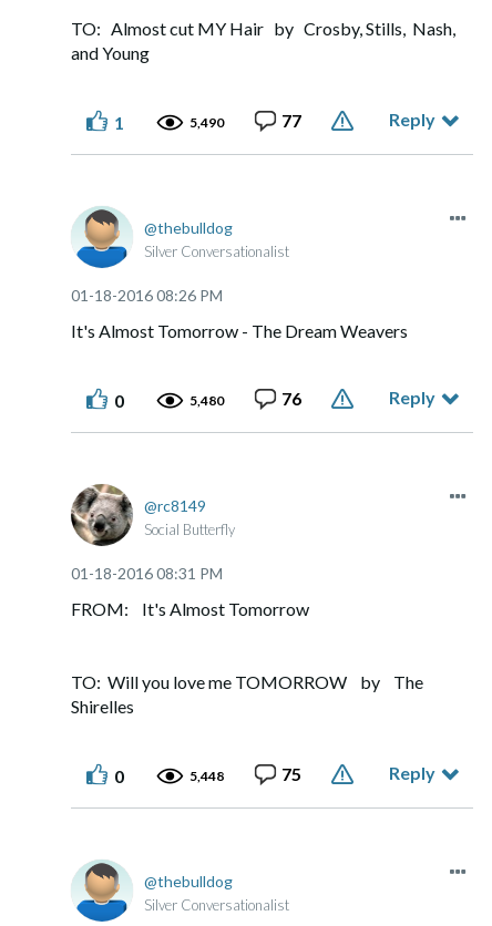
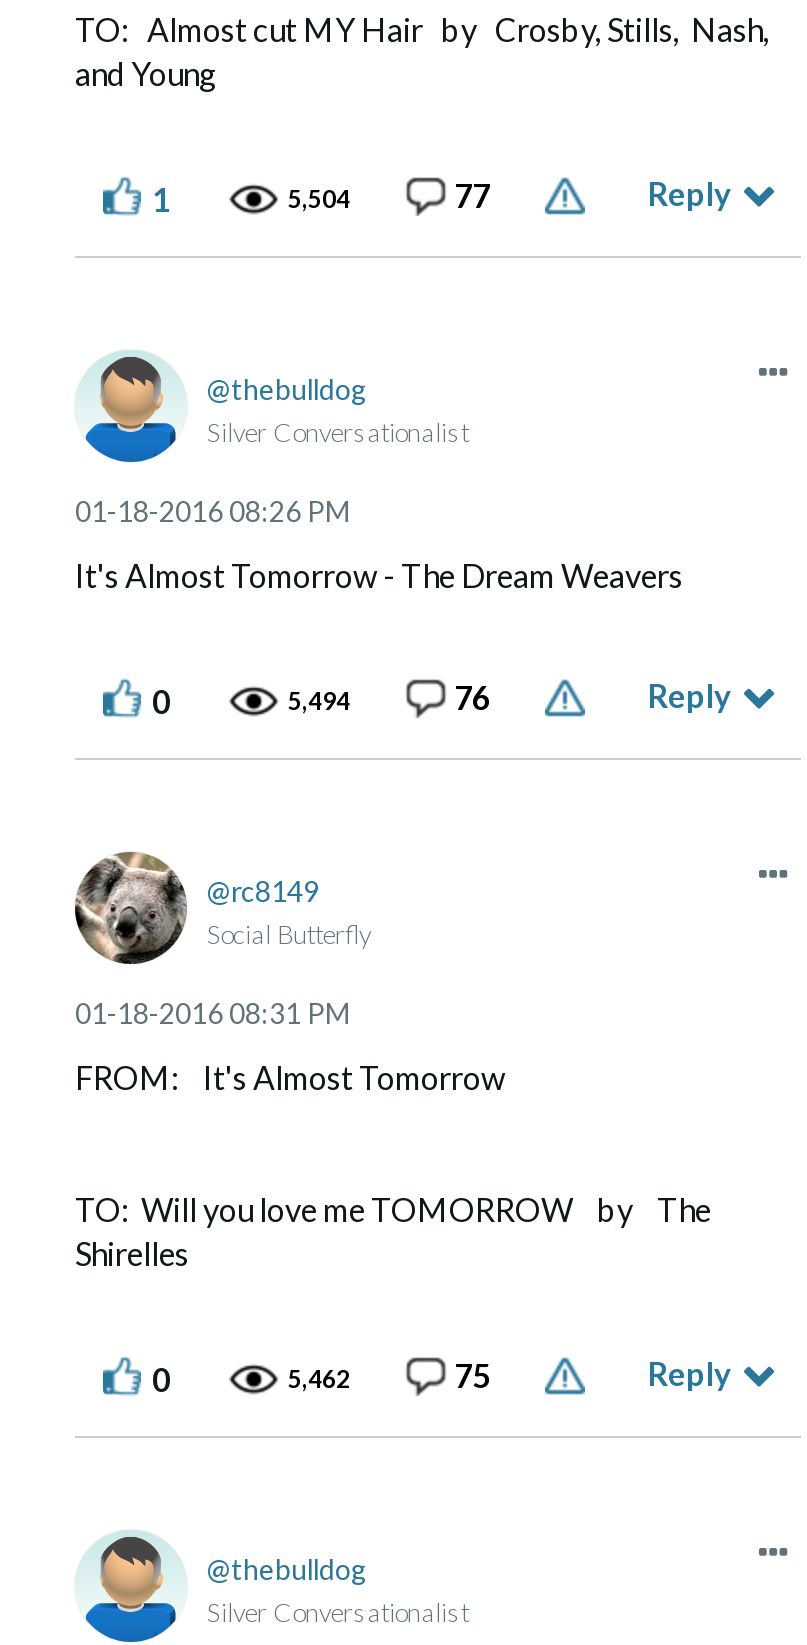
- 5,490
+ 5,504

- 5,480
+ 5,494

- 5,448
+ 5,462
